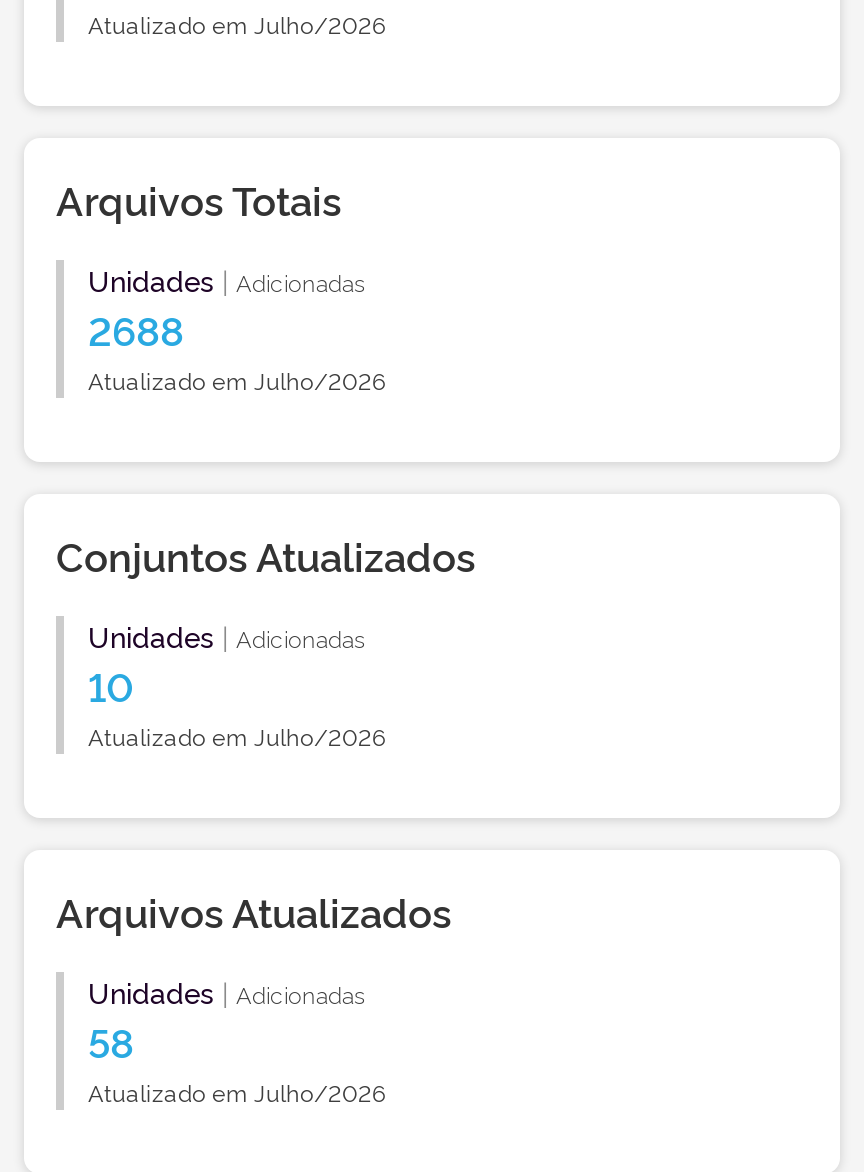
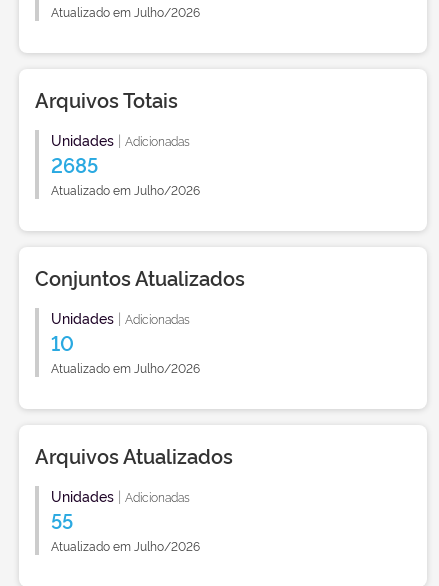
- 2688
+ 2685

- 58
+ 55
